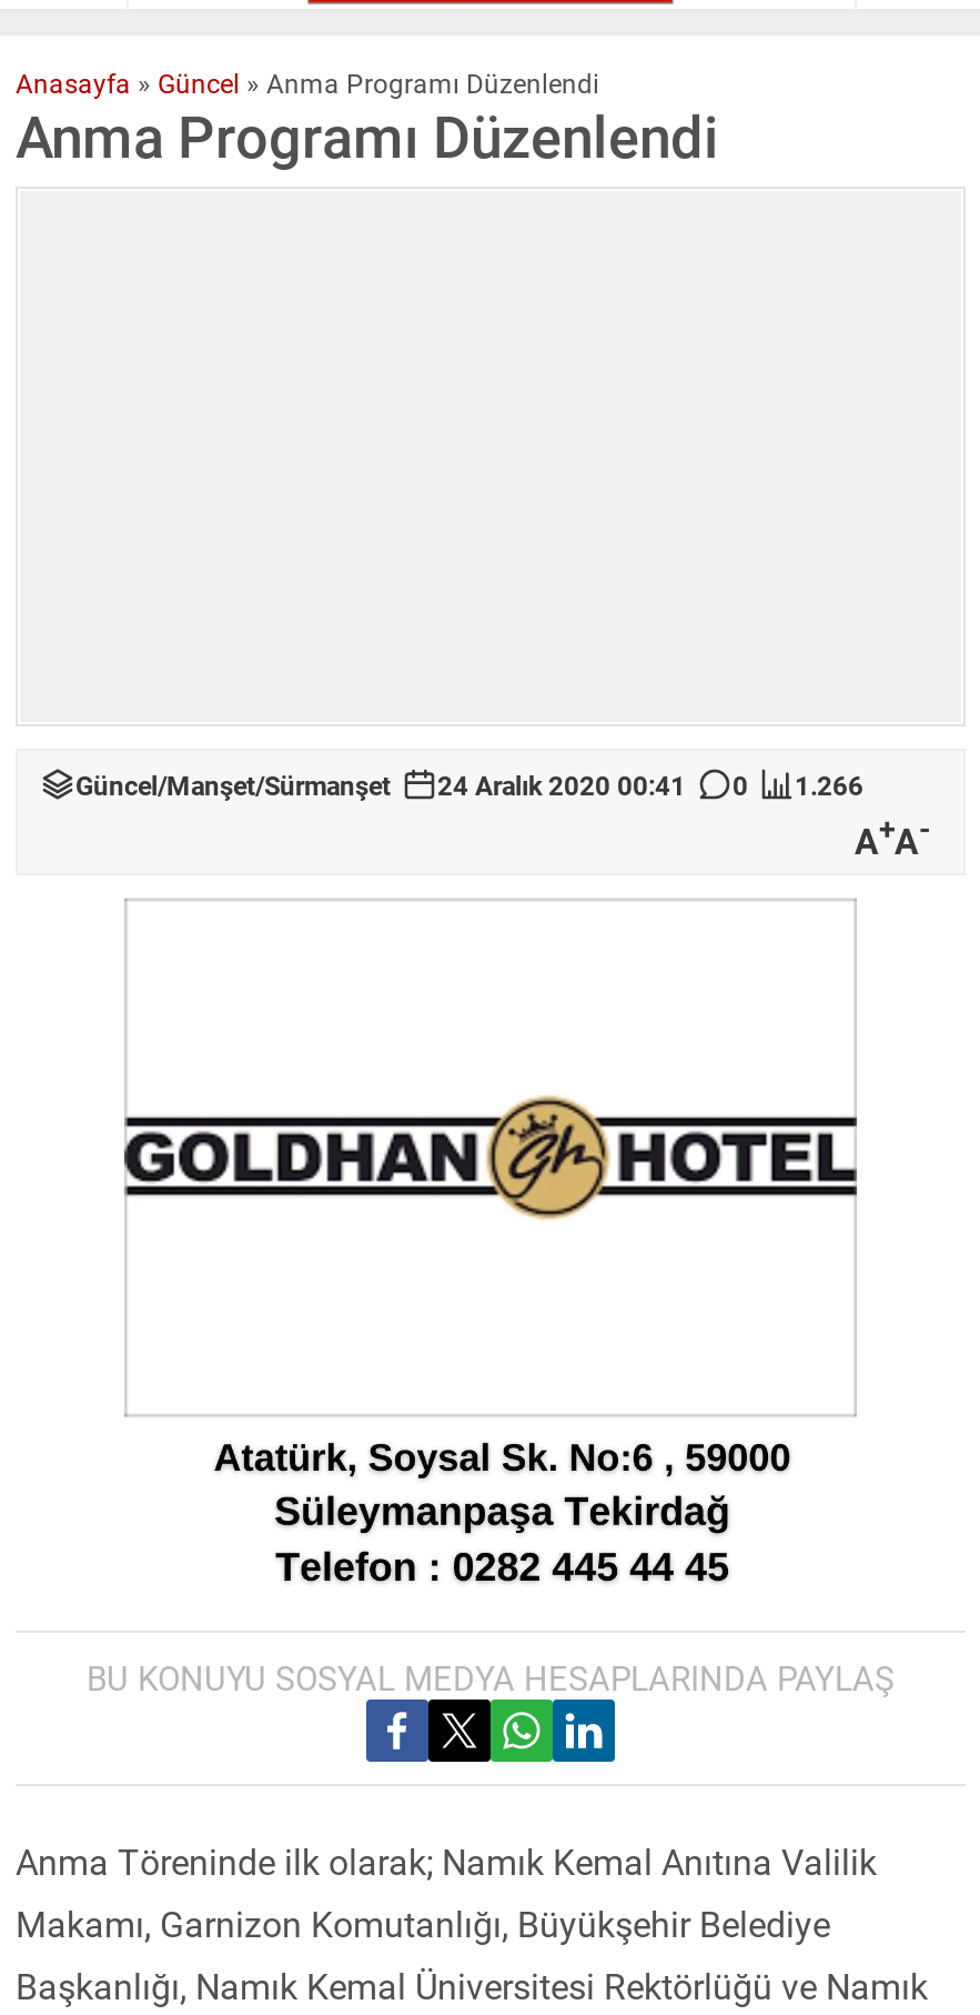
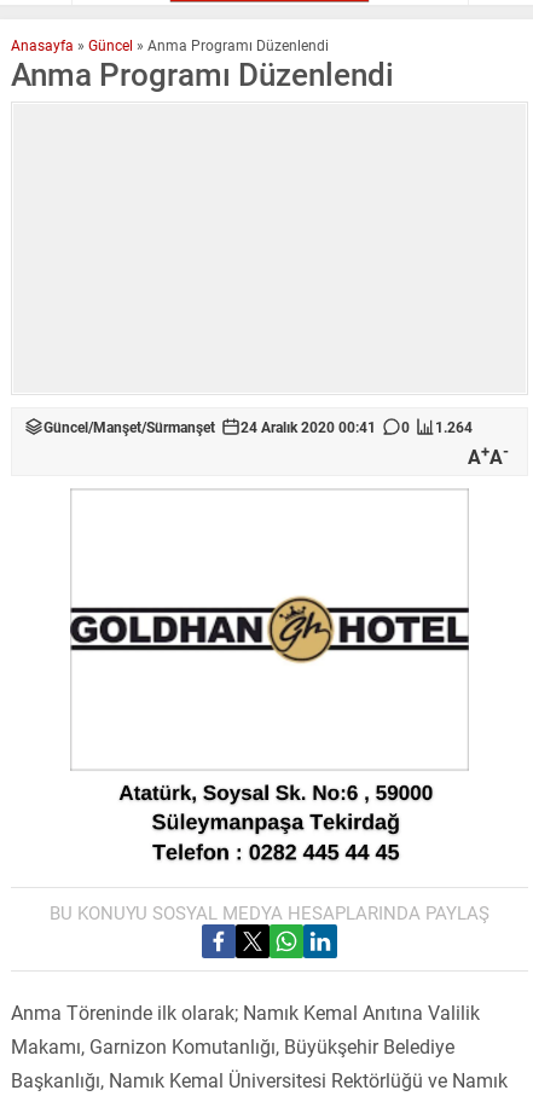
- Güncel/Manşet/Sürmanşet 24 Aralık 2020 00:41 0 1.266
+ Güncel/Manşet/Sürmanşet 24 Aralık 2020 00:41 0 1.264
